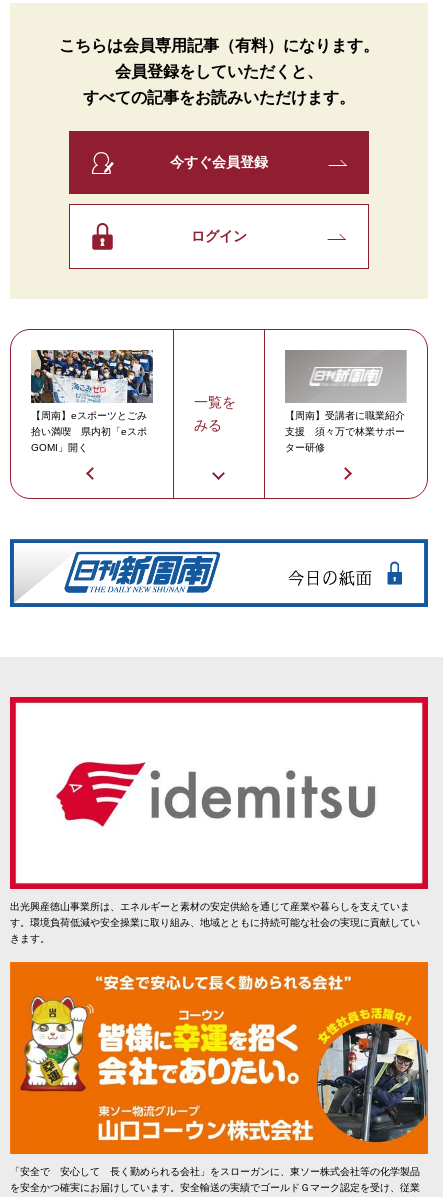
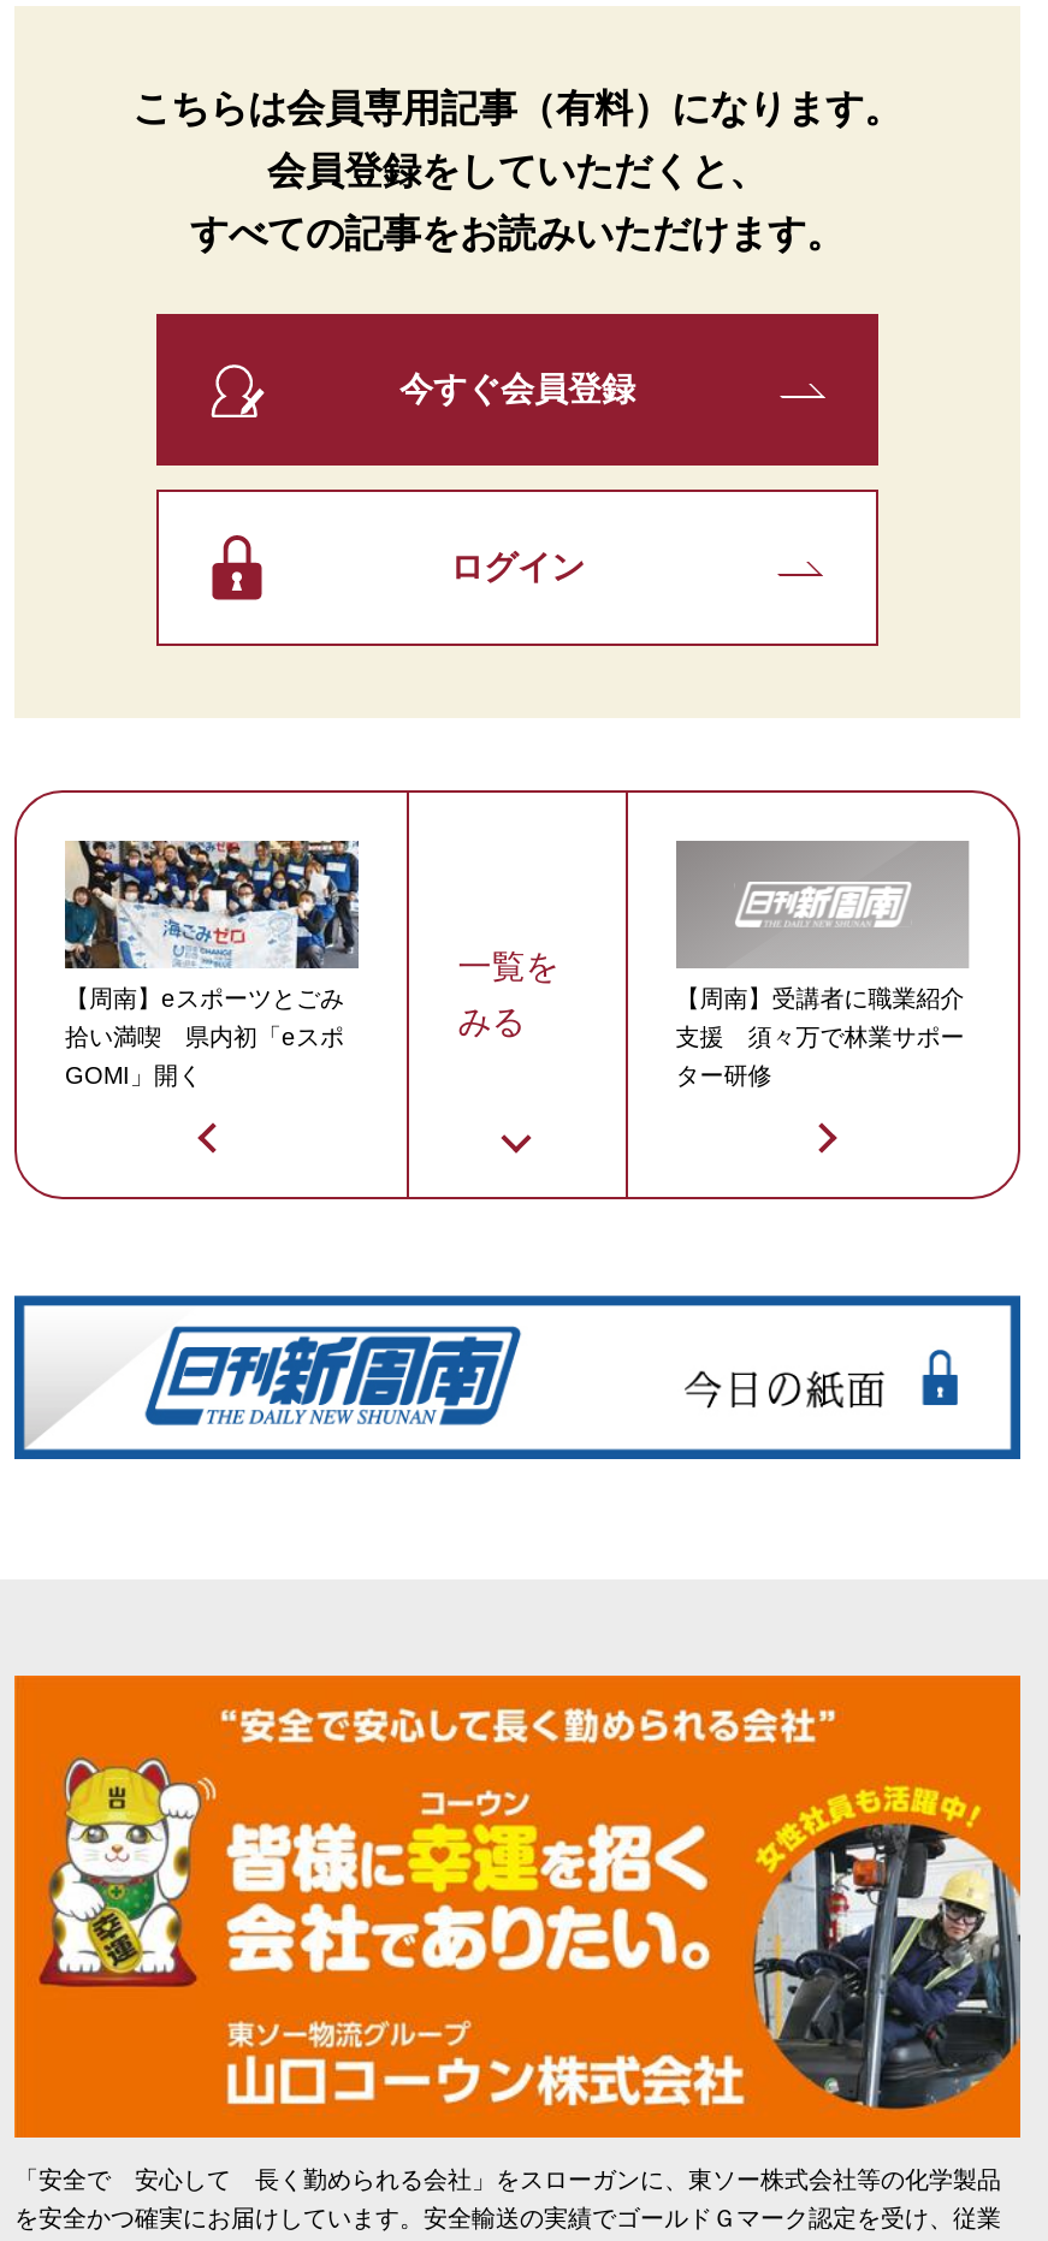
- [image]
- 出光興産徳山事業所は、エネルギーと素材の安定供給を通じて産業や暮らしを支えていま
- す。環境負荷低減や安全操業に取り組み、地域とともに持続可能な社会の実現に貢献してい
- きます。
